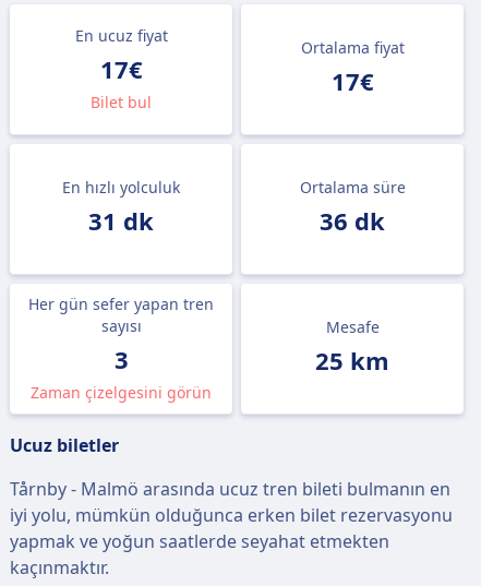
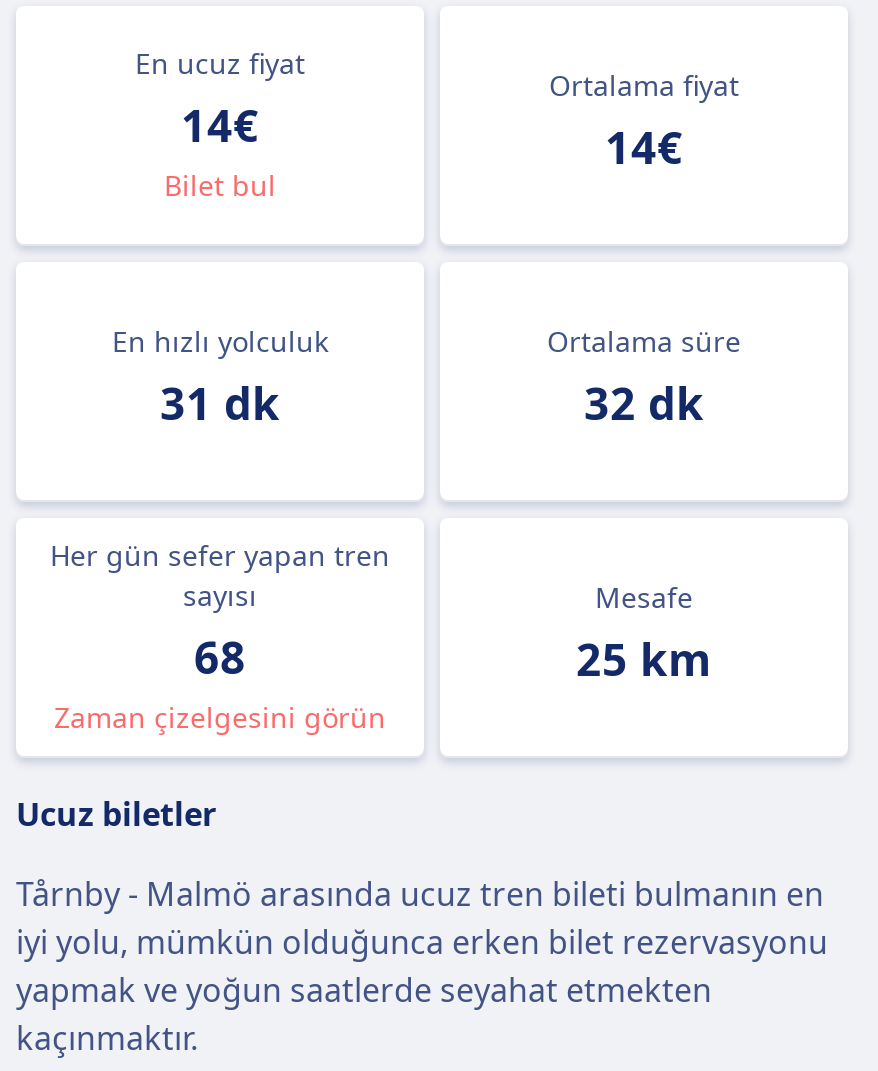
- 17€
+ 14€

- 17€
+ 14€

- 36 dk
+ 32 dk

- 3
+ 68
